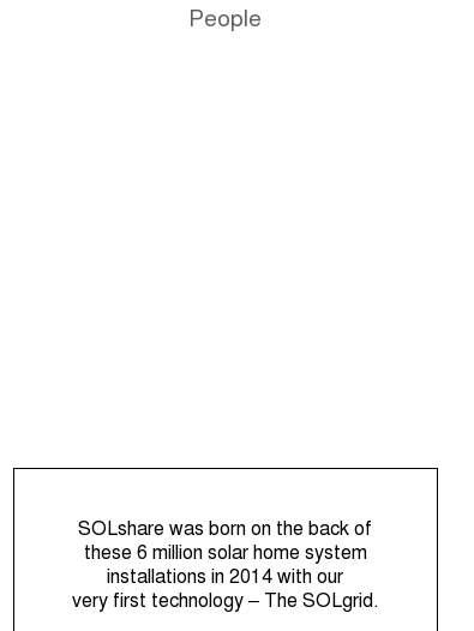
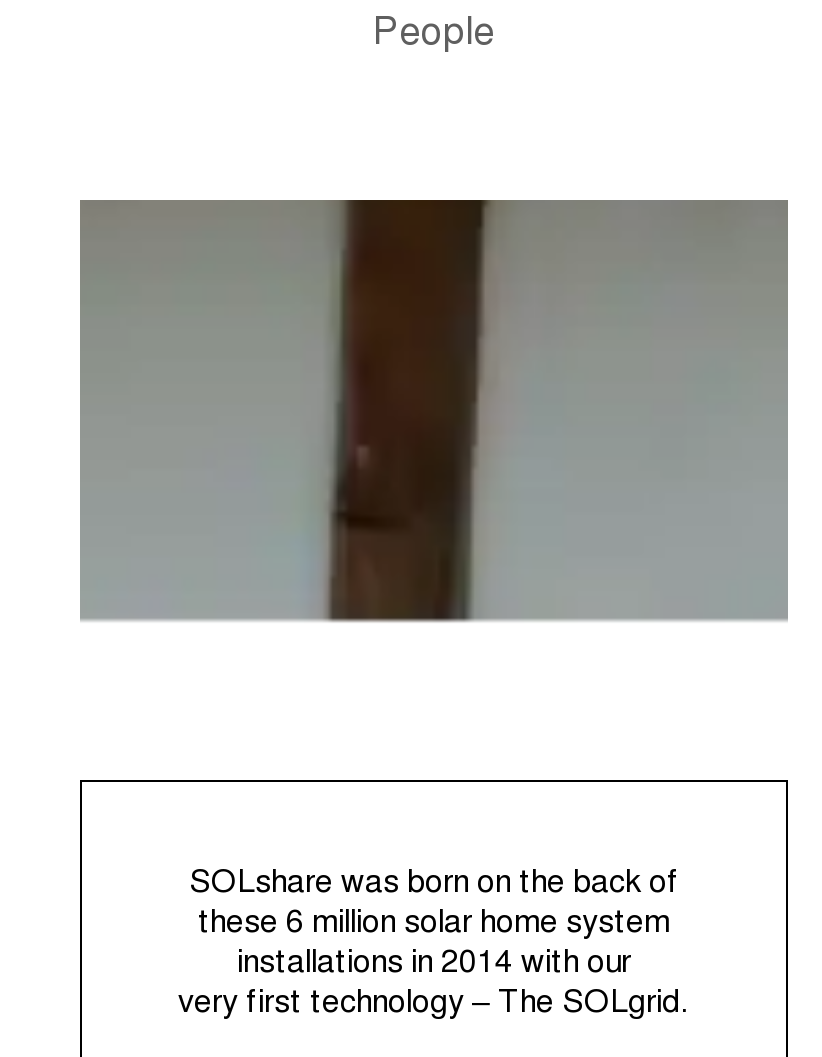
+ [image]
